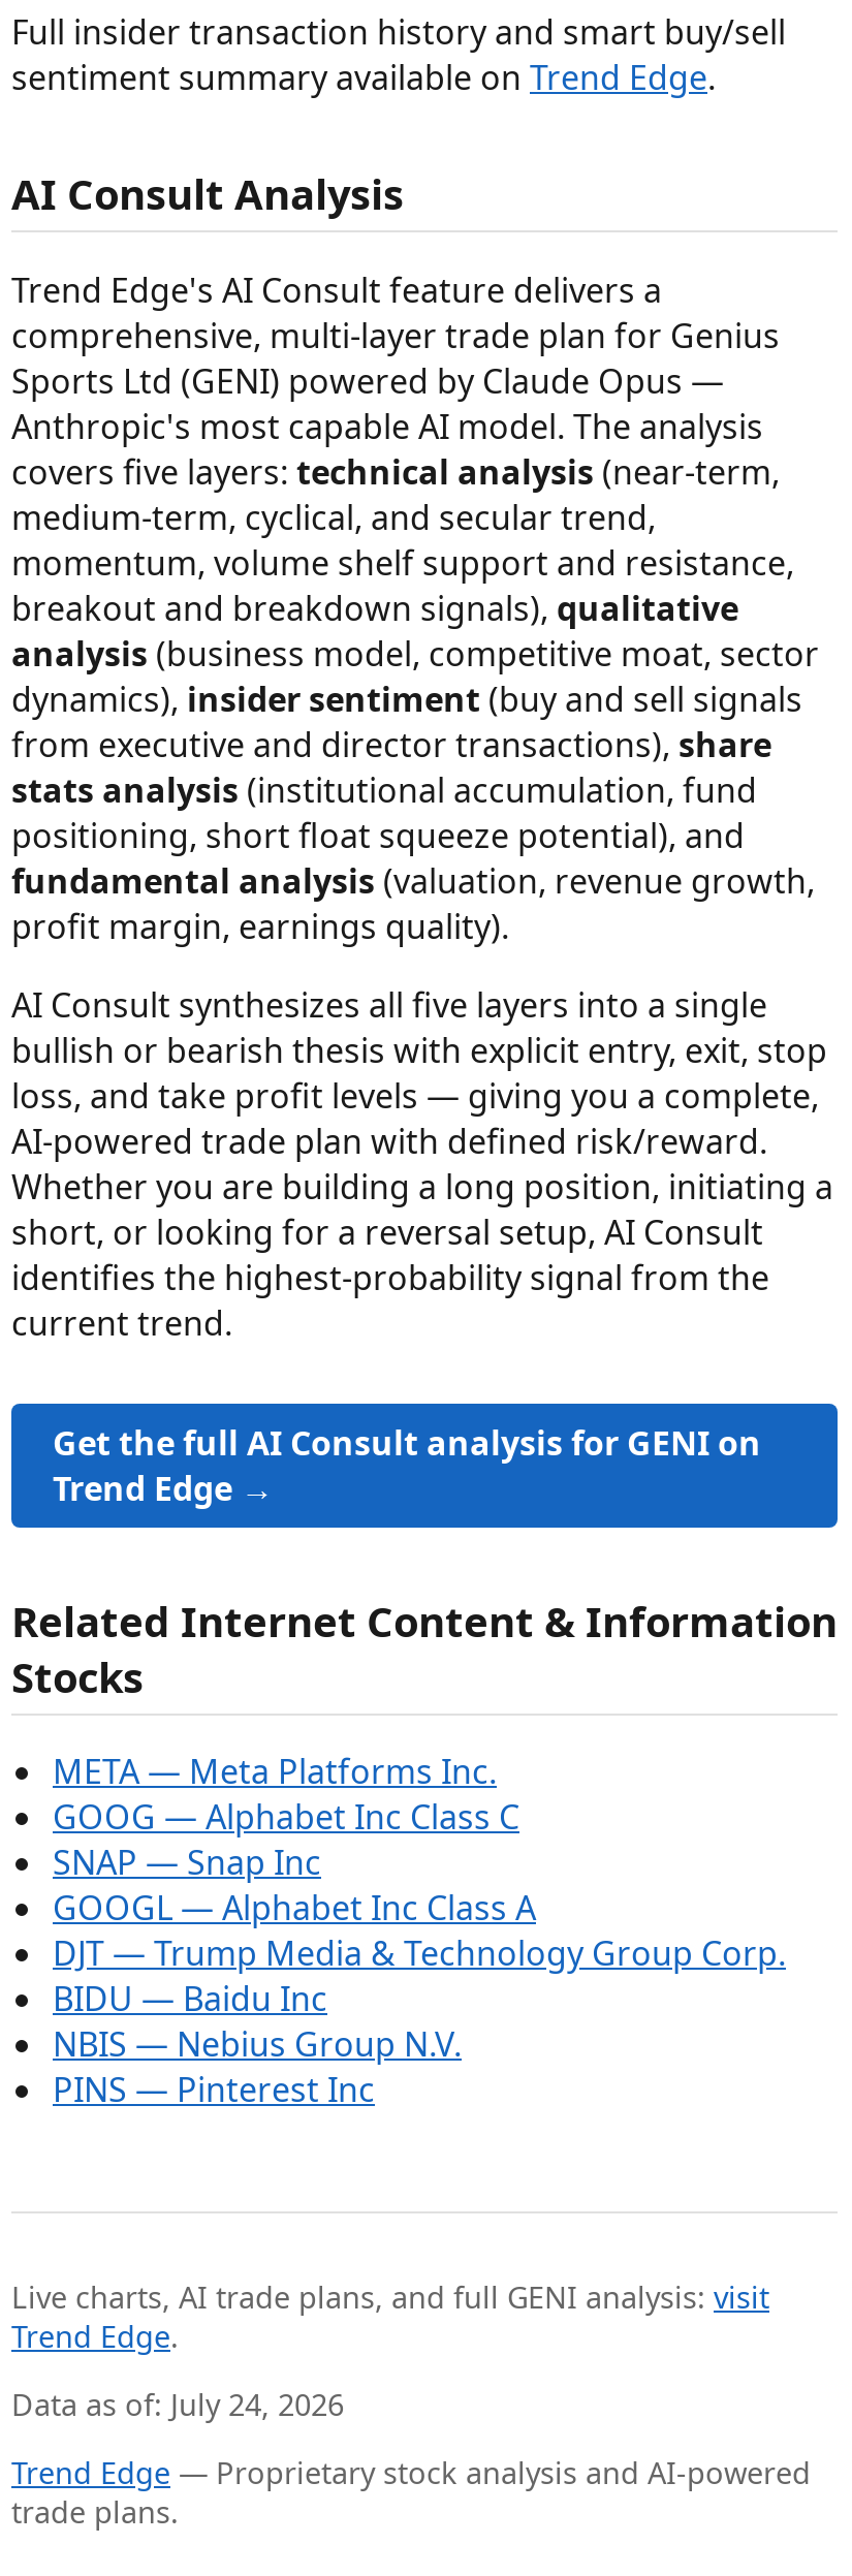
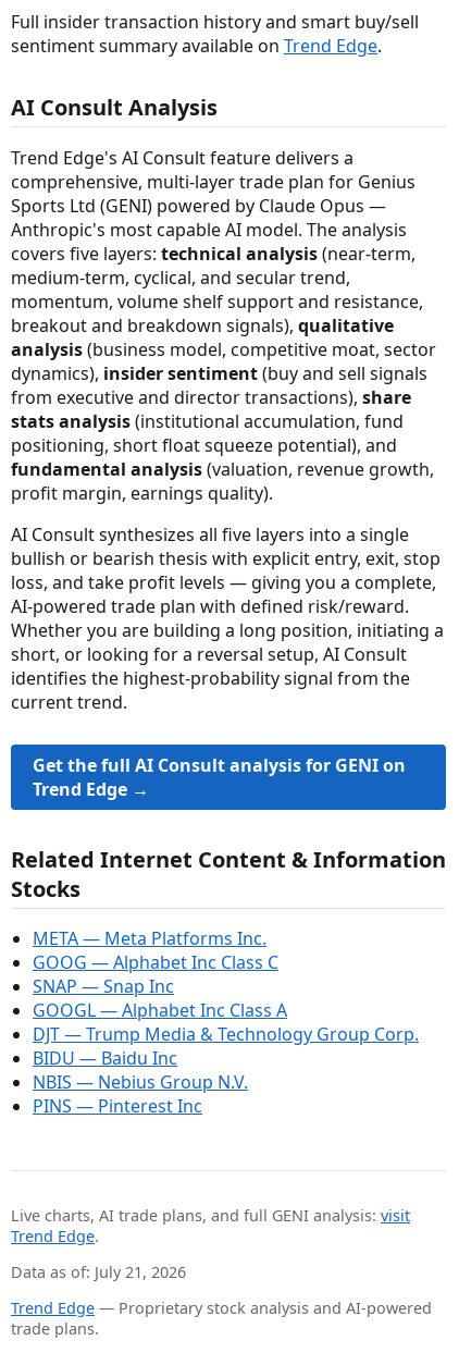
- Data as of: July 24, 2026
+ Data as of: July 21, 2026
